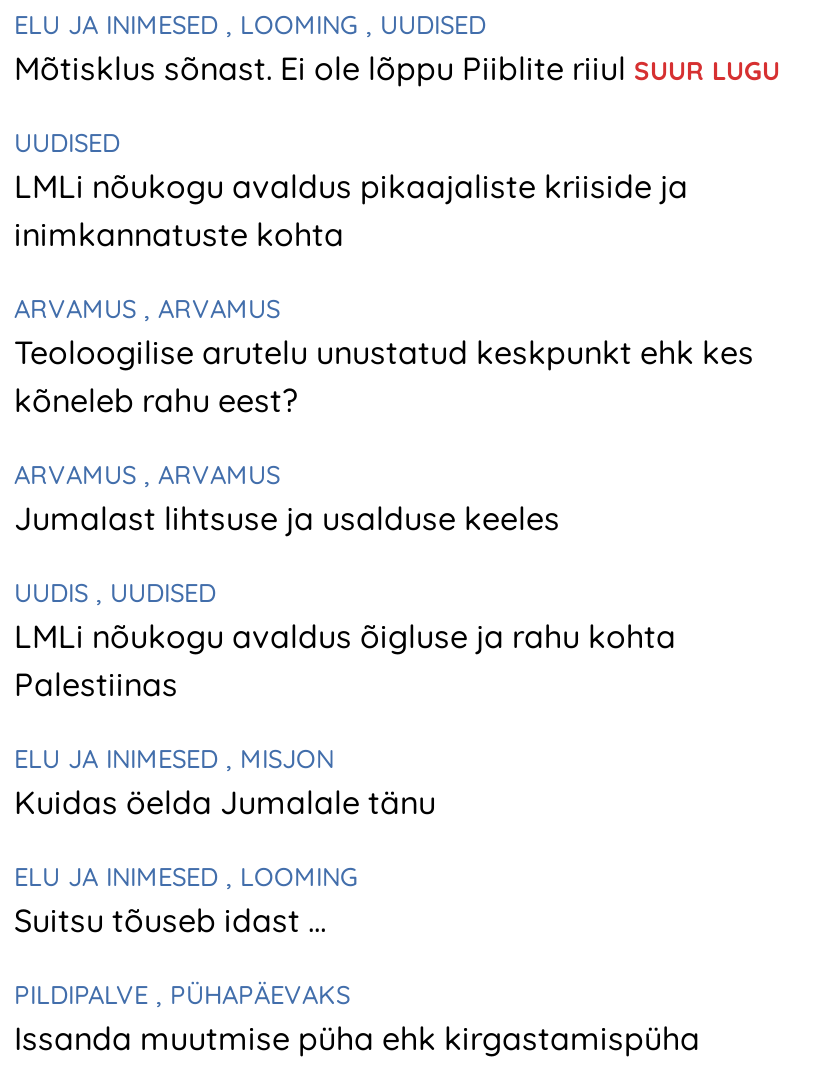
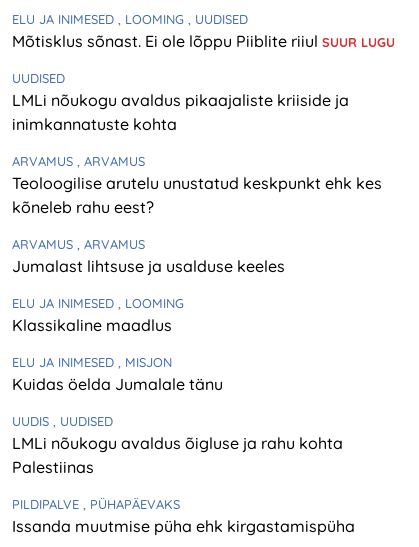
+ Klassikaline maadlus

moved down: UUDIS, UUDISED | LMLi nõukogu avaldus õigluse ja rahu kohta | Palestiinas

moved up: ELU JA INIMESED, MISJON | Kuidas öelda Jumalale tänu

moved up: ELU JA INIMESED, LOOMING

- Suitsu tõuseb idast …
